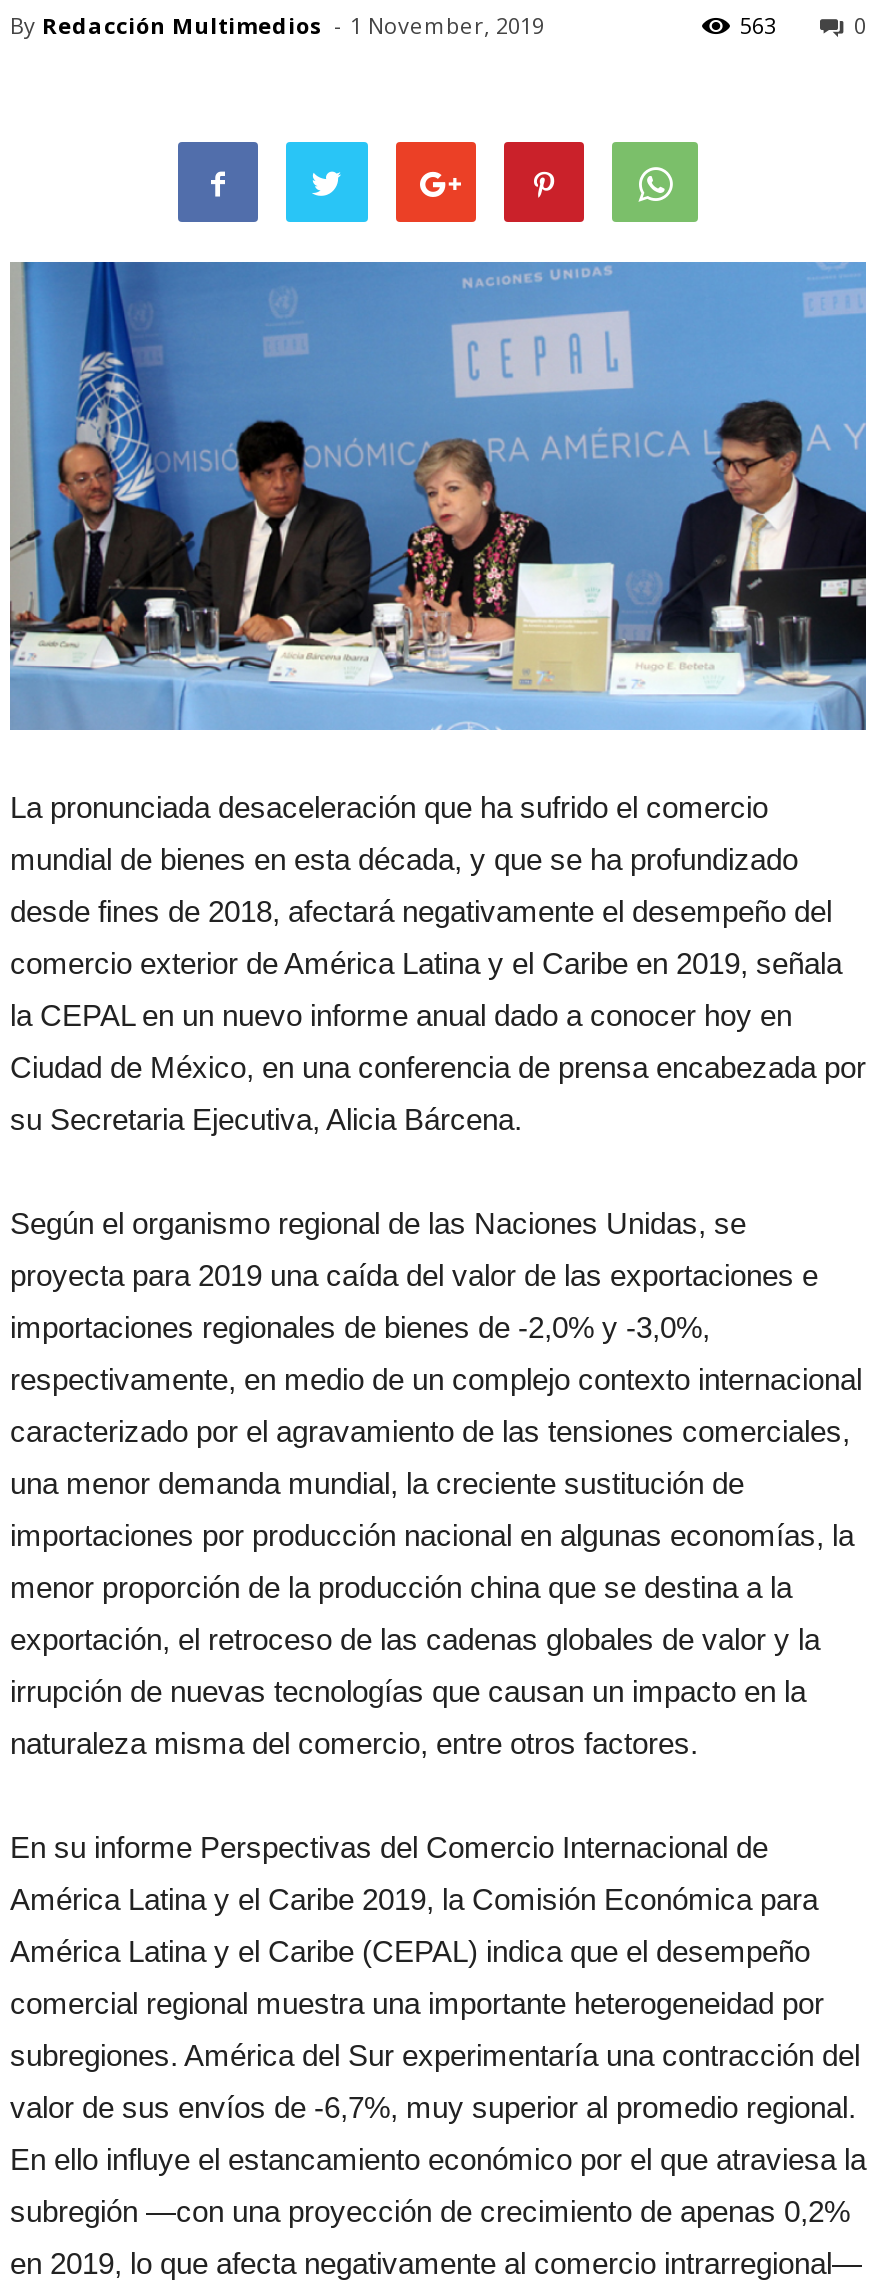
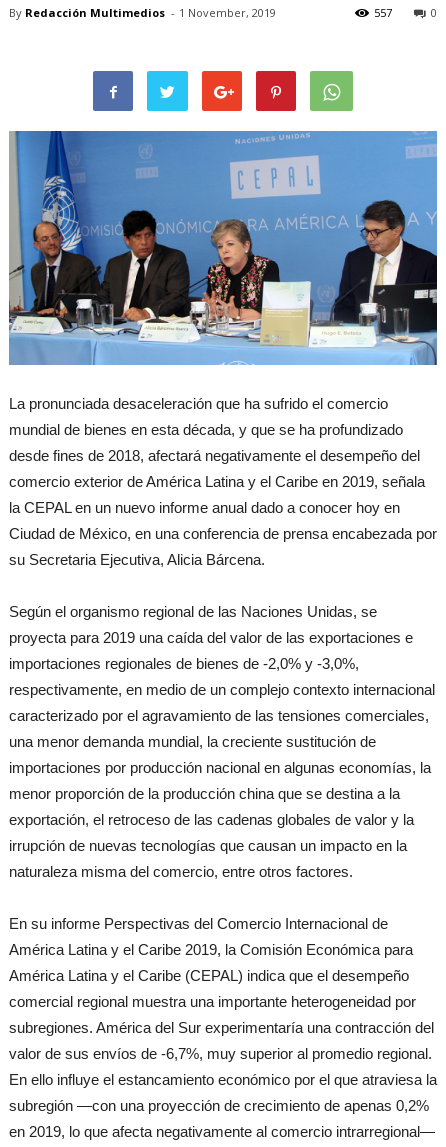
- 563
+ 557
